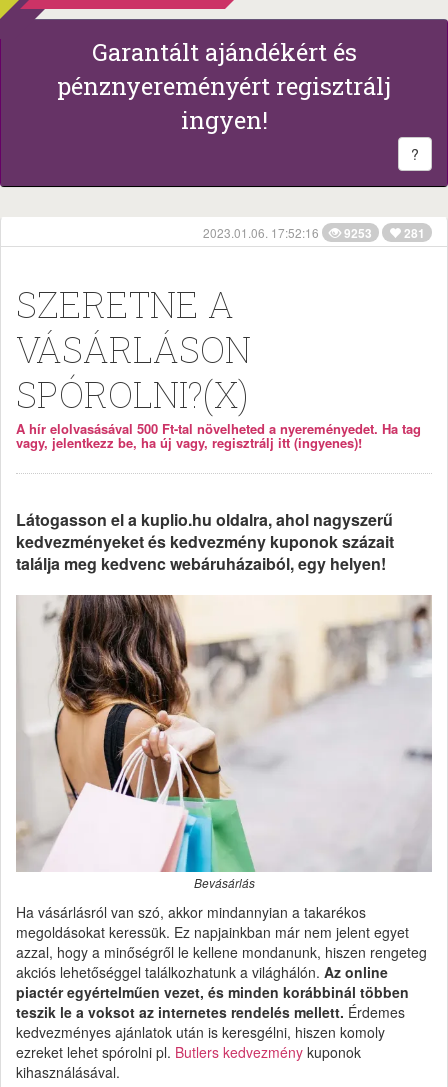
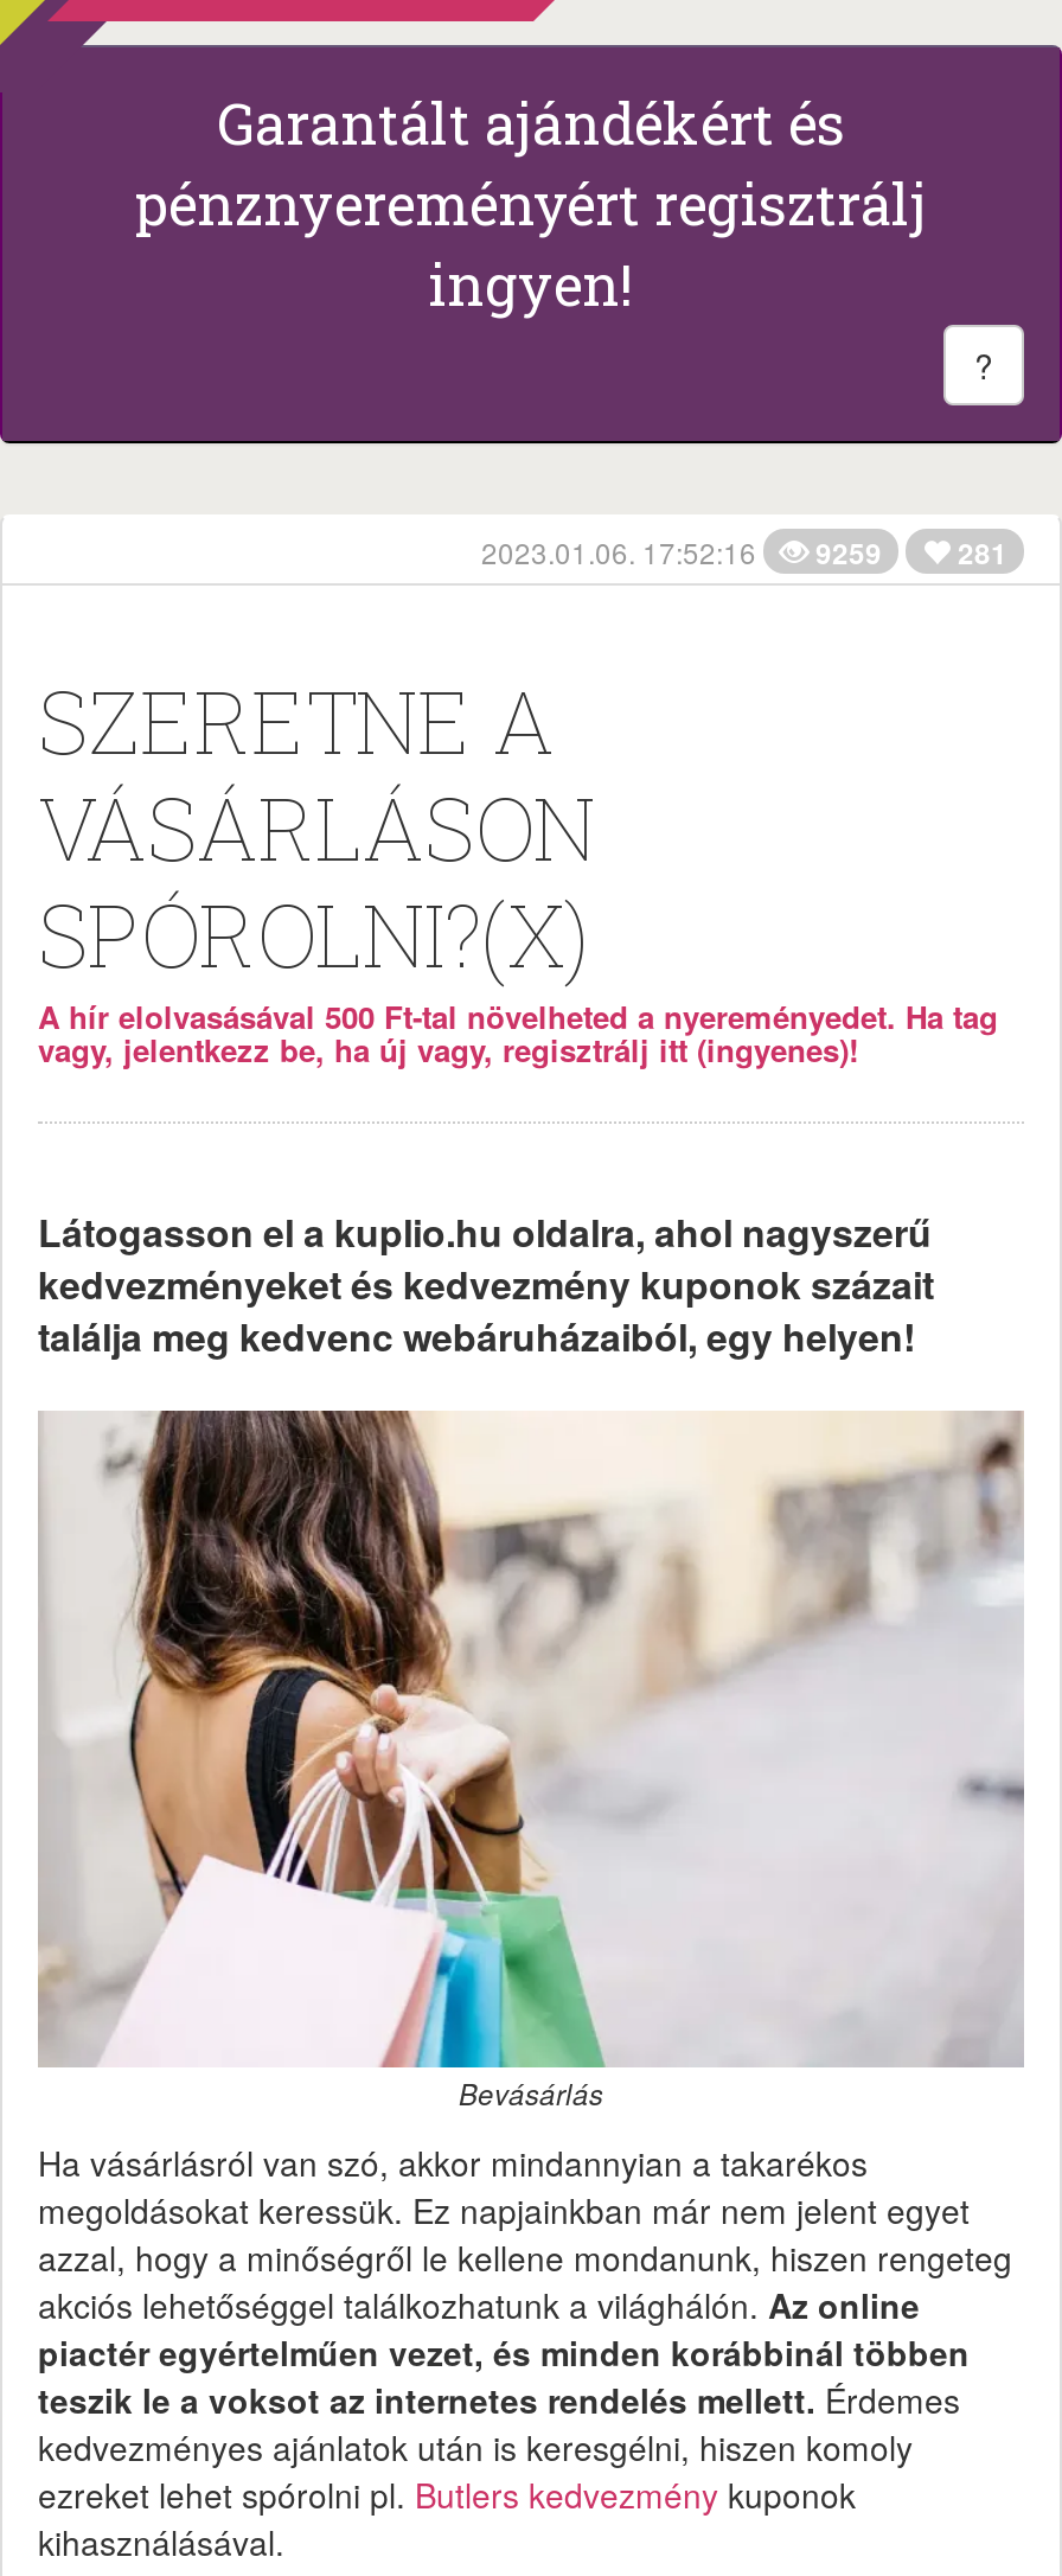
- 2023.01.06. 17:52:16 9253 281
+ 2023.01.06. 17:52:16 9259 281
